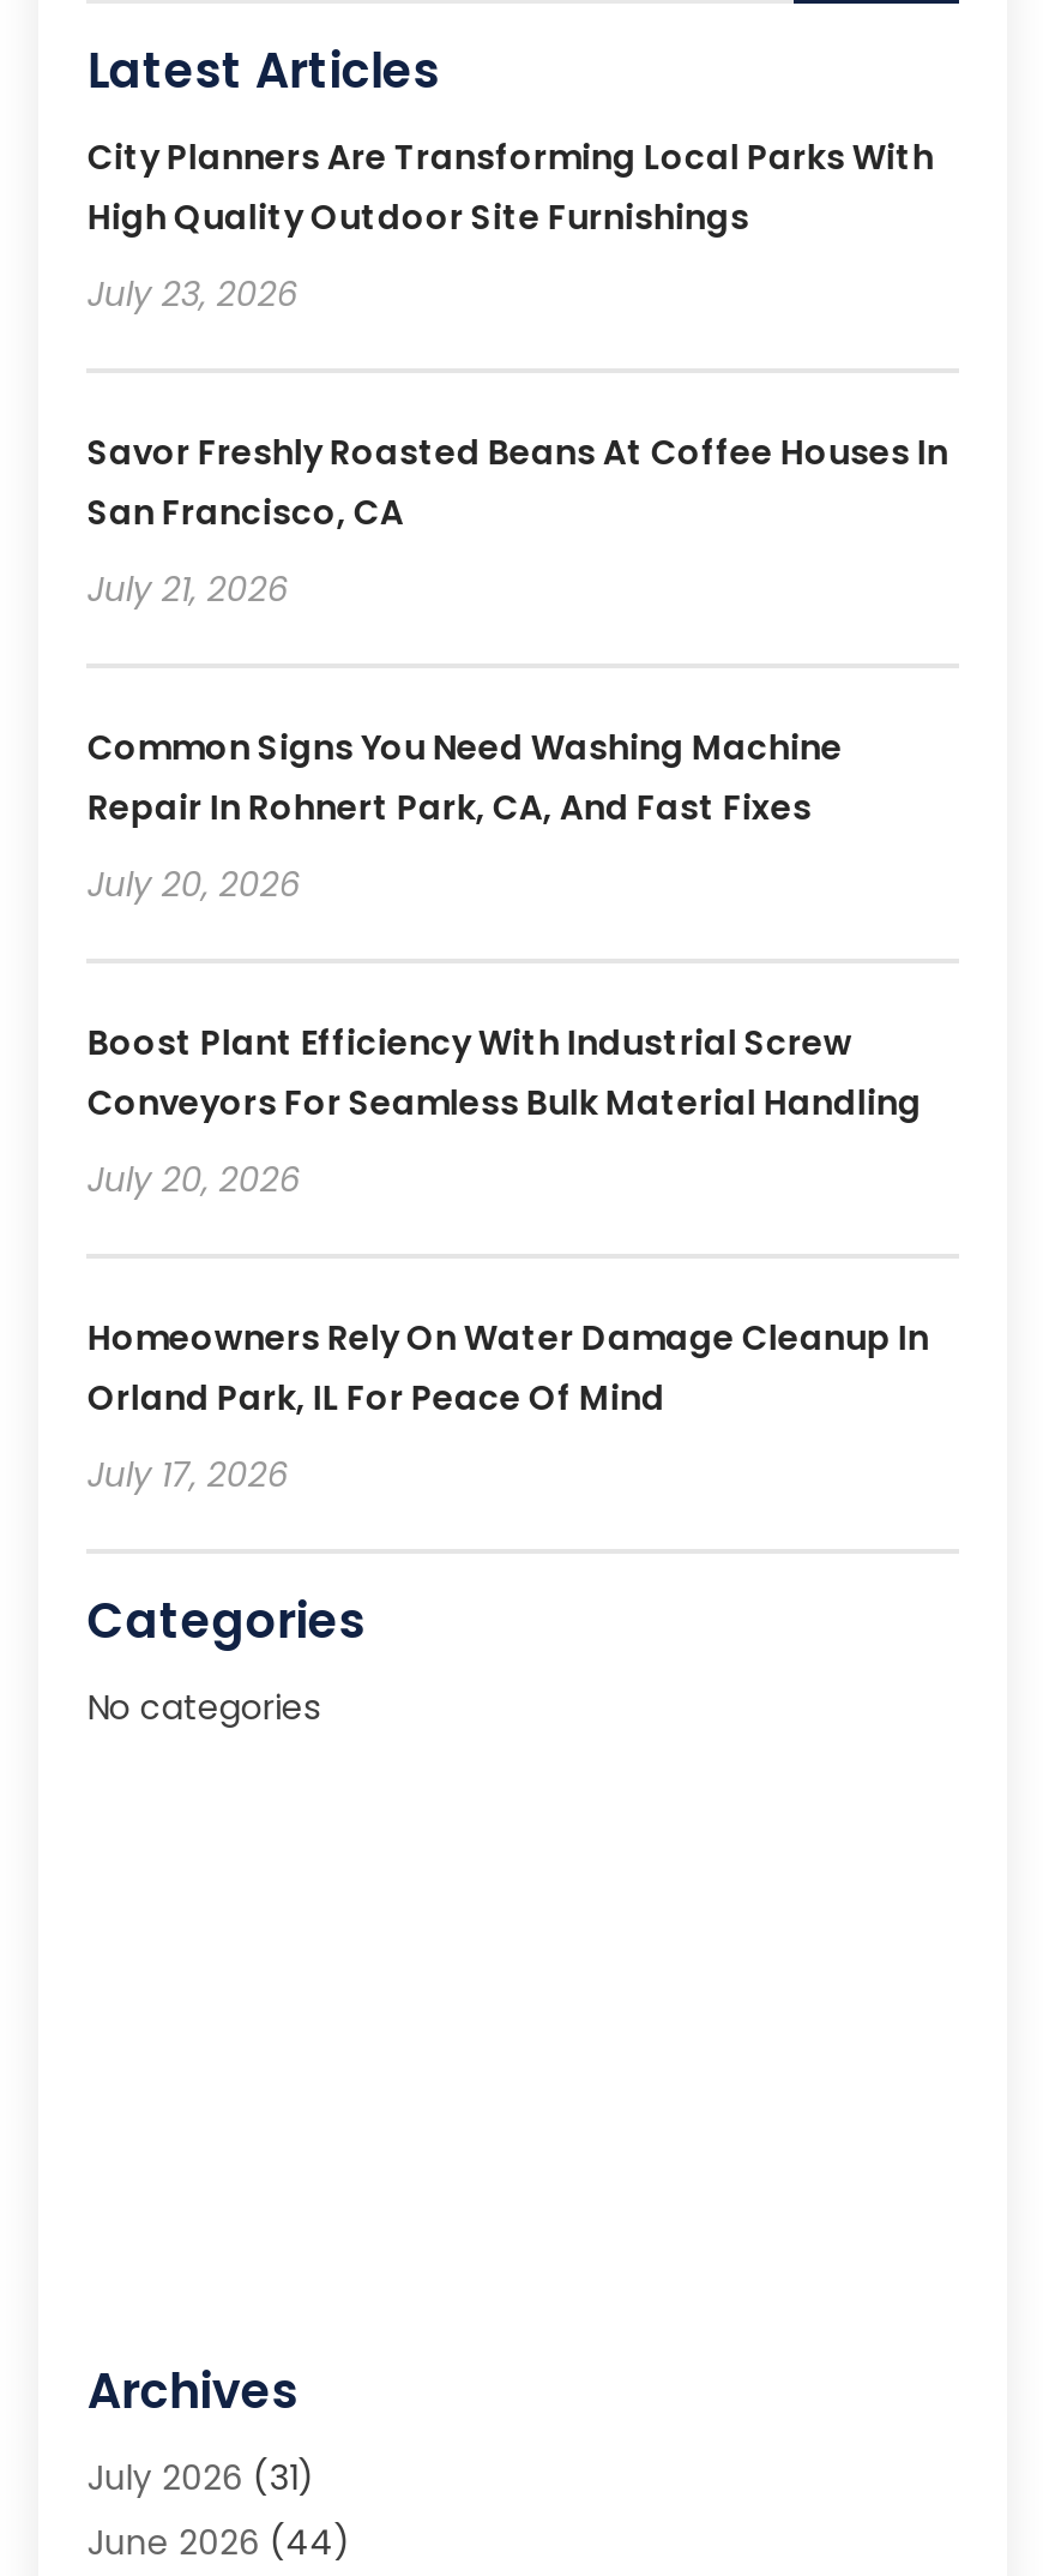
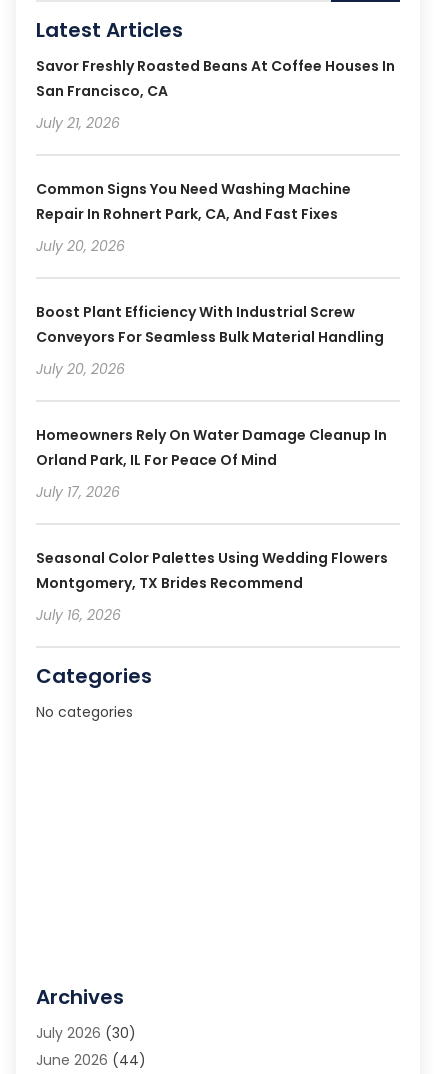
- City Planners Are Transforming Local Parks With
- High Quality Outdoor Site Furnishings
- July 23, 2026

moved up: Savor Freshly Roasted Beans At Coffee Houses In | San Francisco, CA | July 21, 2026 | ... | Orland Park, IL For Peace Of Mind | July 17, 2026

+ Seasonal Color Palettes Using Wedding Flowers
+ Montgomery, TX Brides Recommend
+ July 16, 2026

- July 2026 (31)
+ July 2026 (30)
